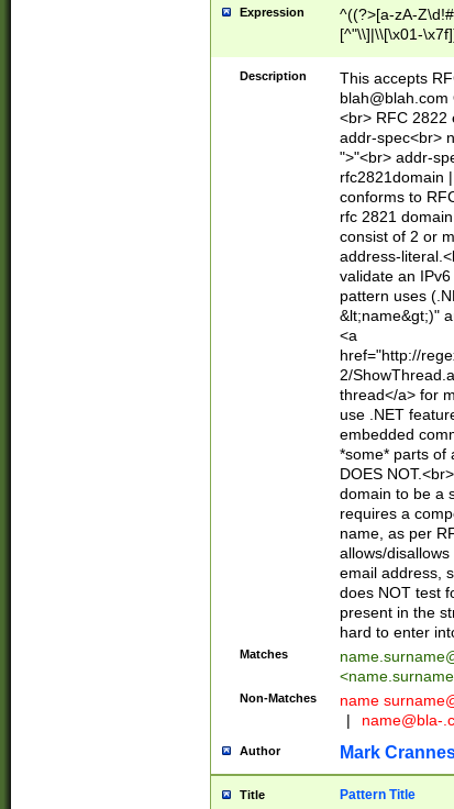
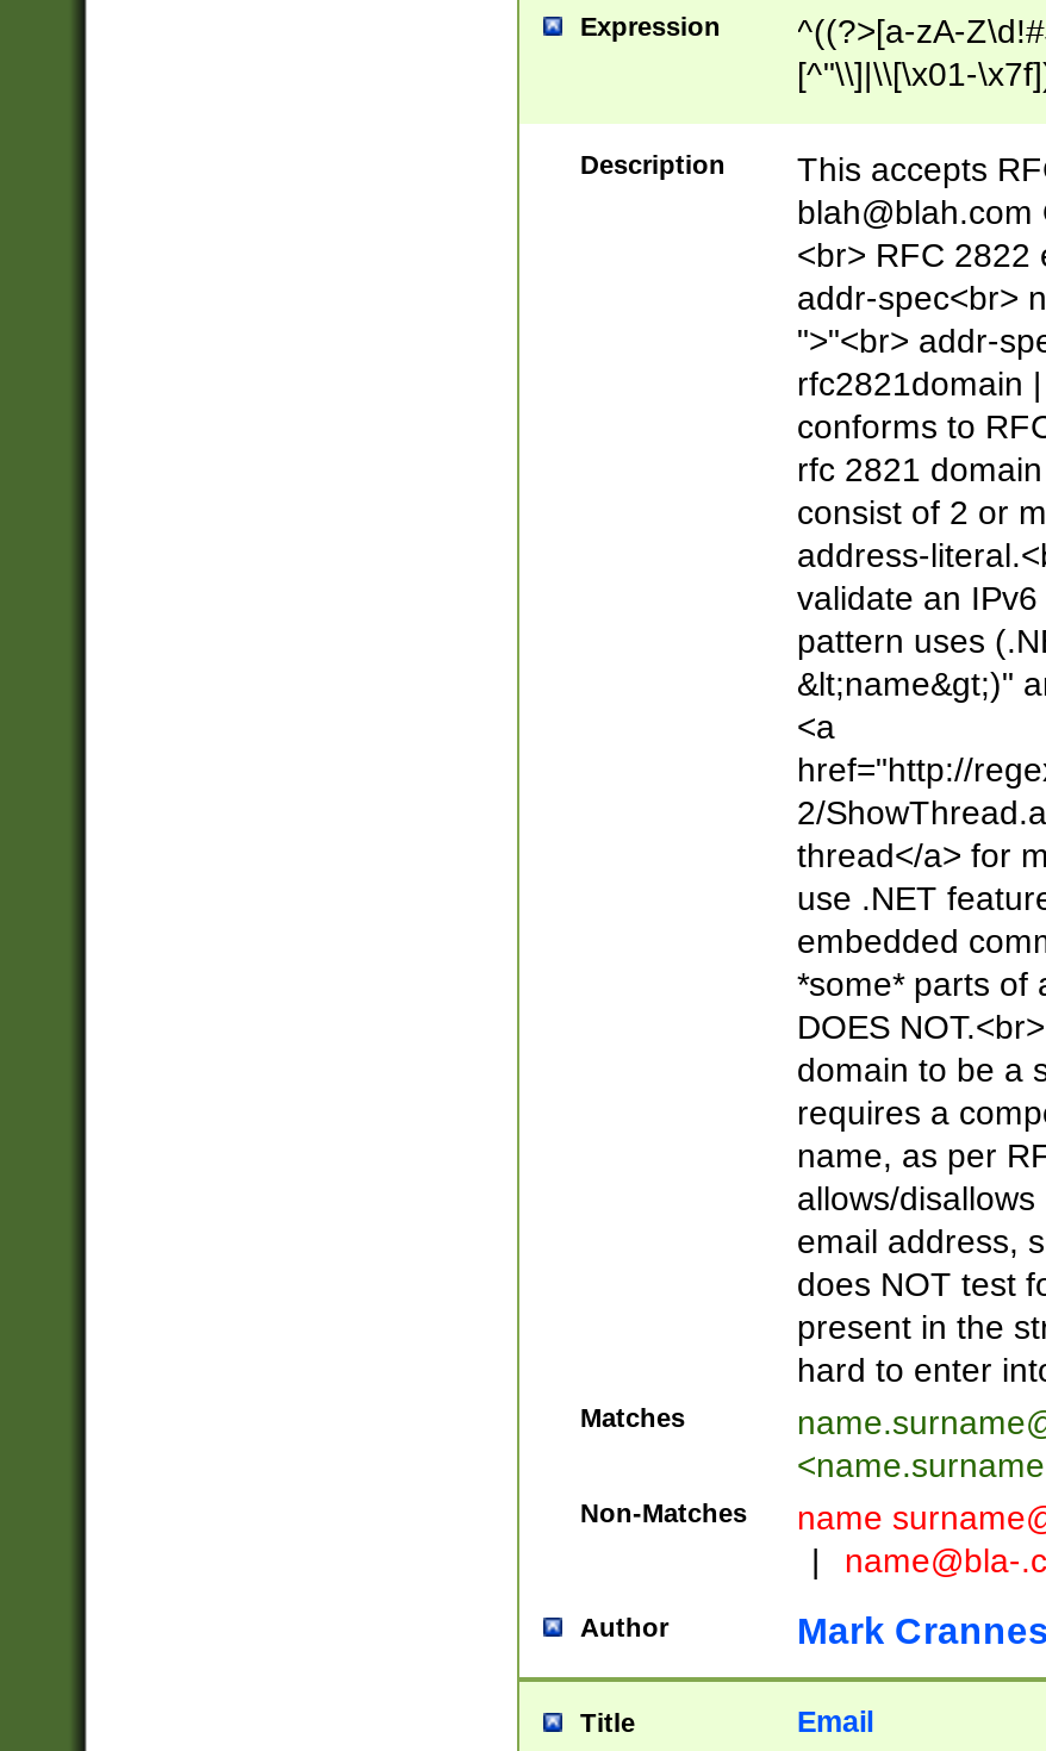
- Pattern Title
+ Email
